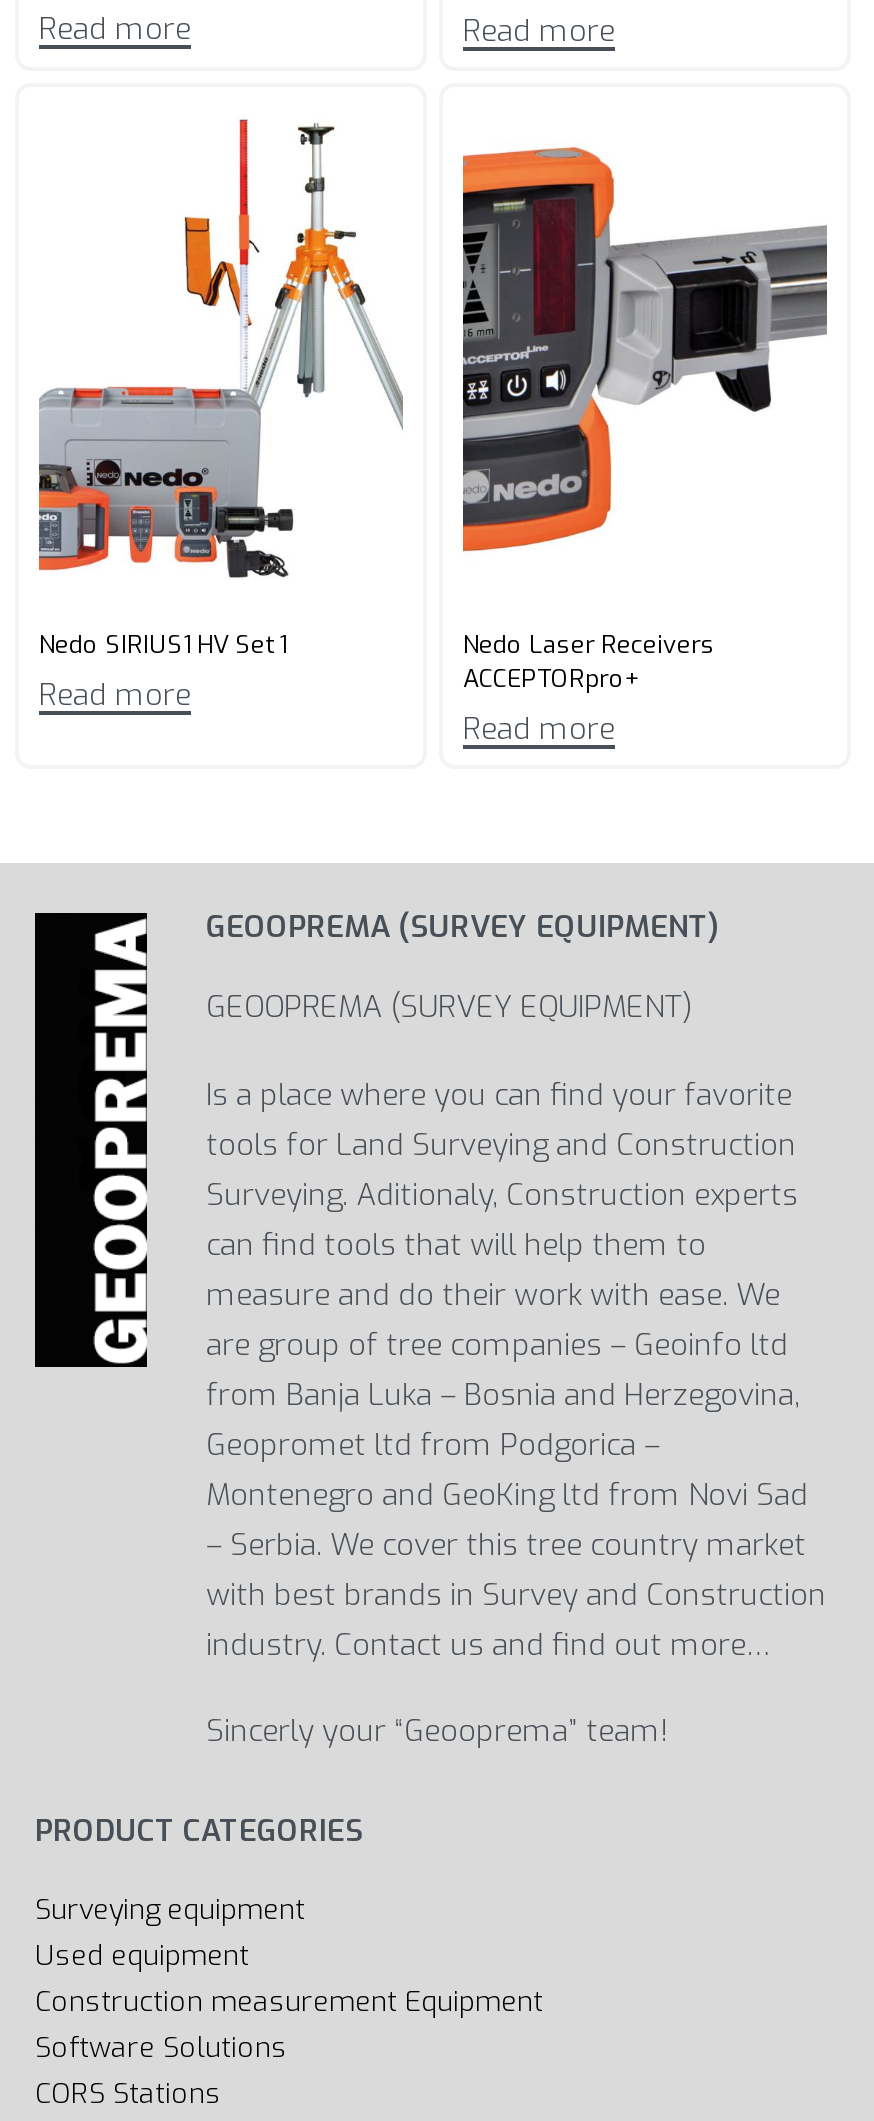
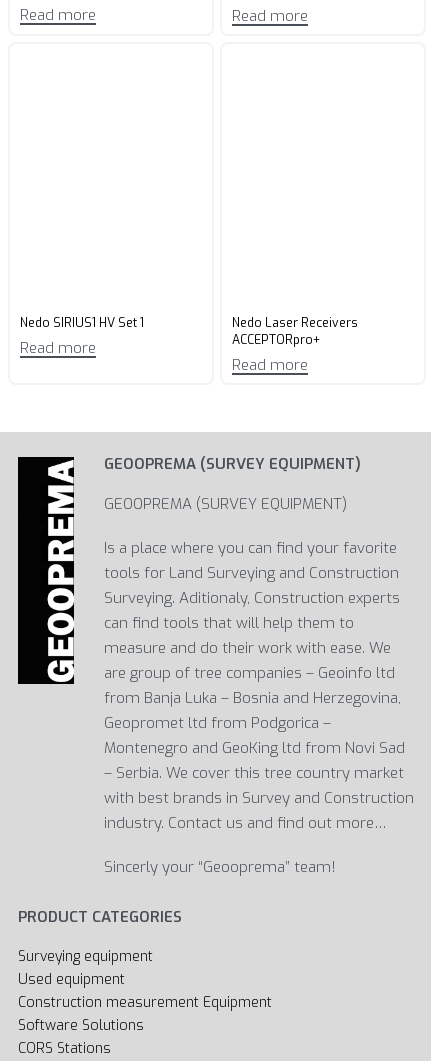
- [image]

- [image]
